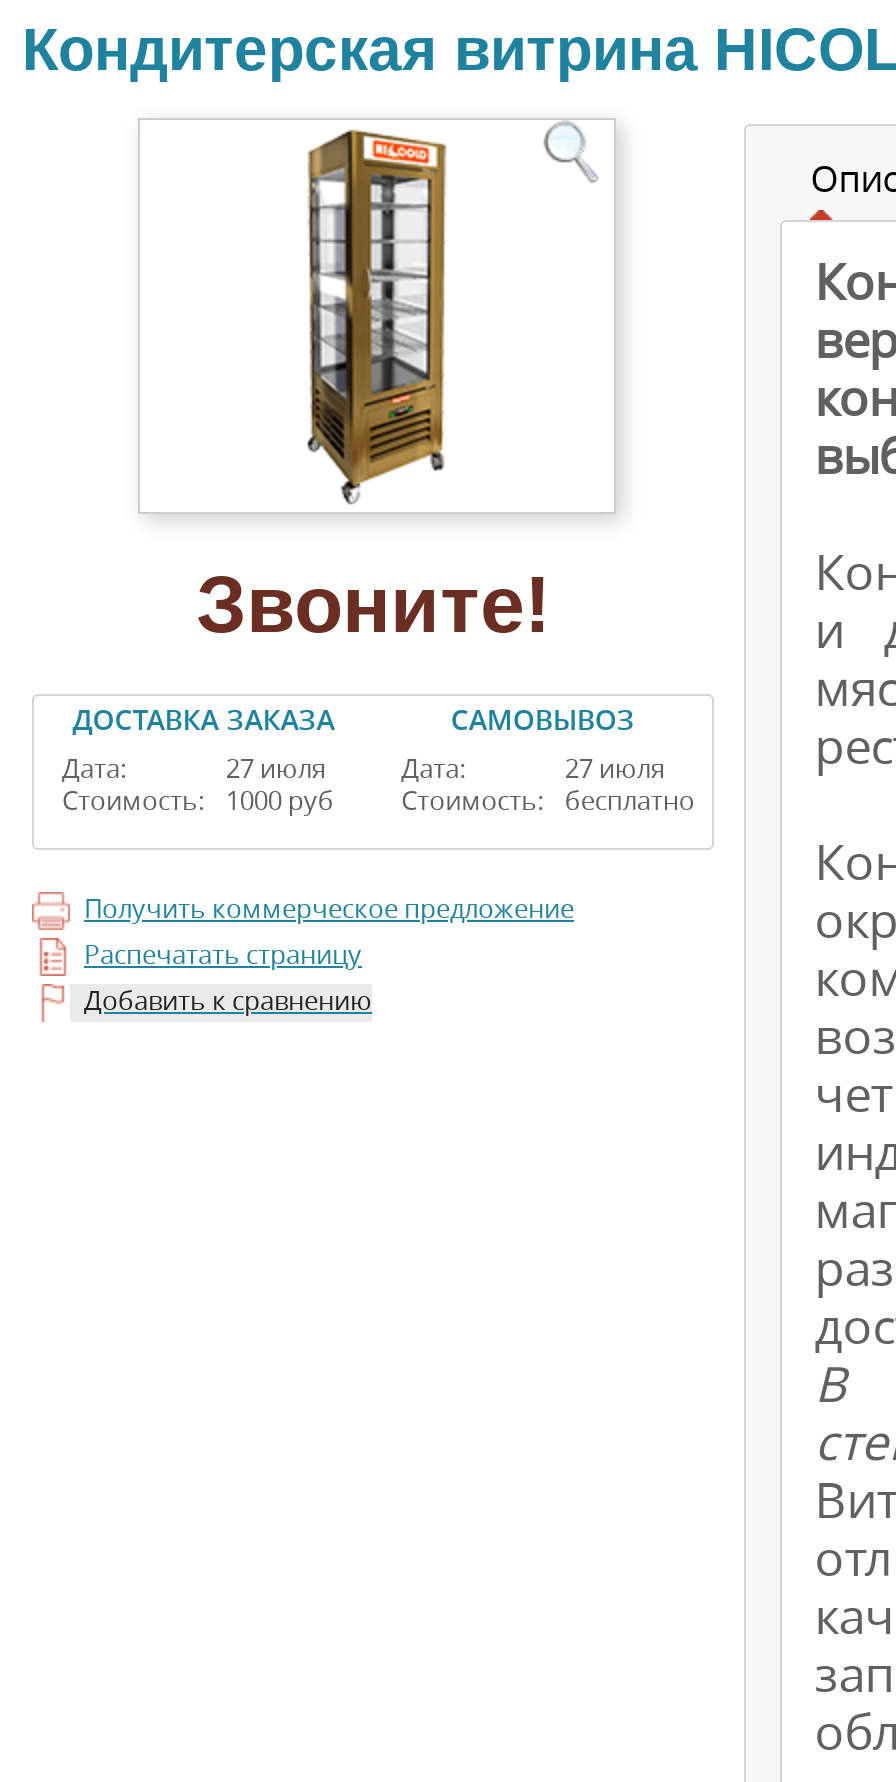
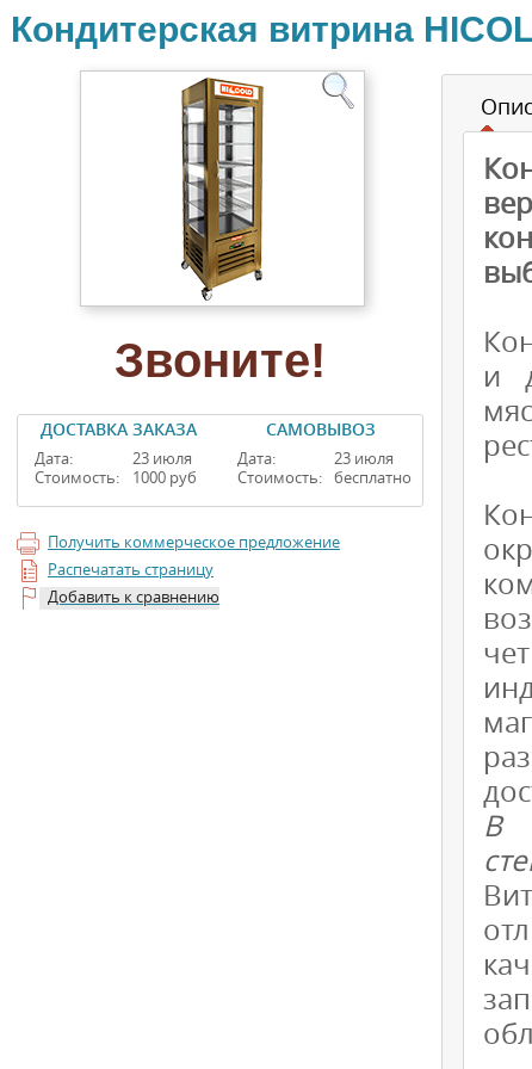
- 27 июля
+ 23 июля

- 27 июля
+ 23 июля
